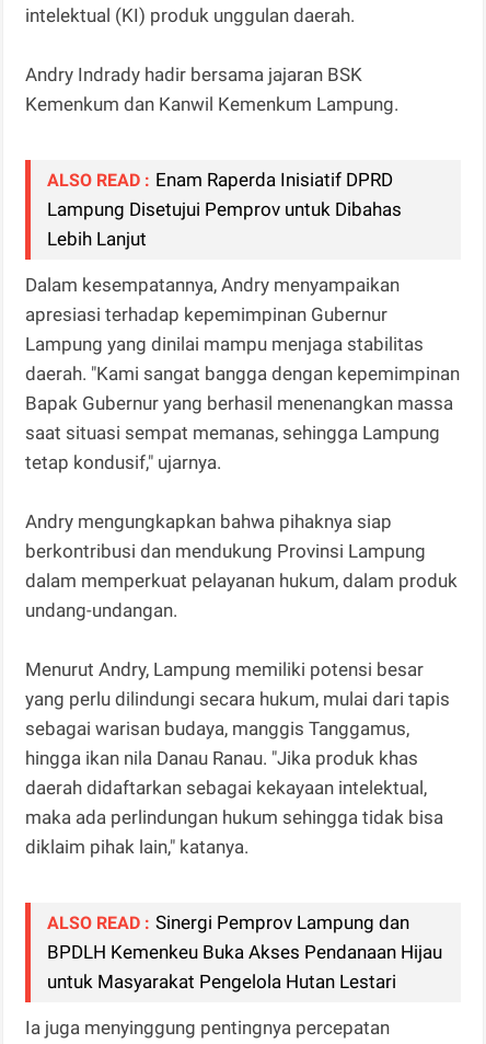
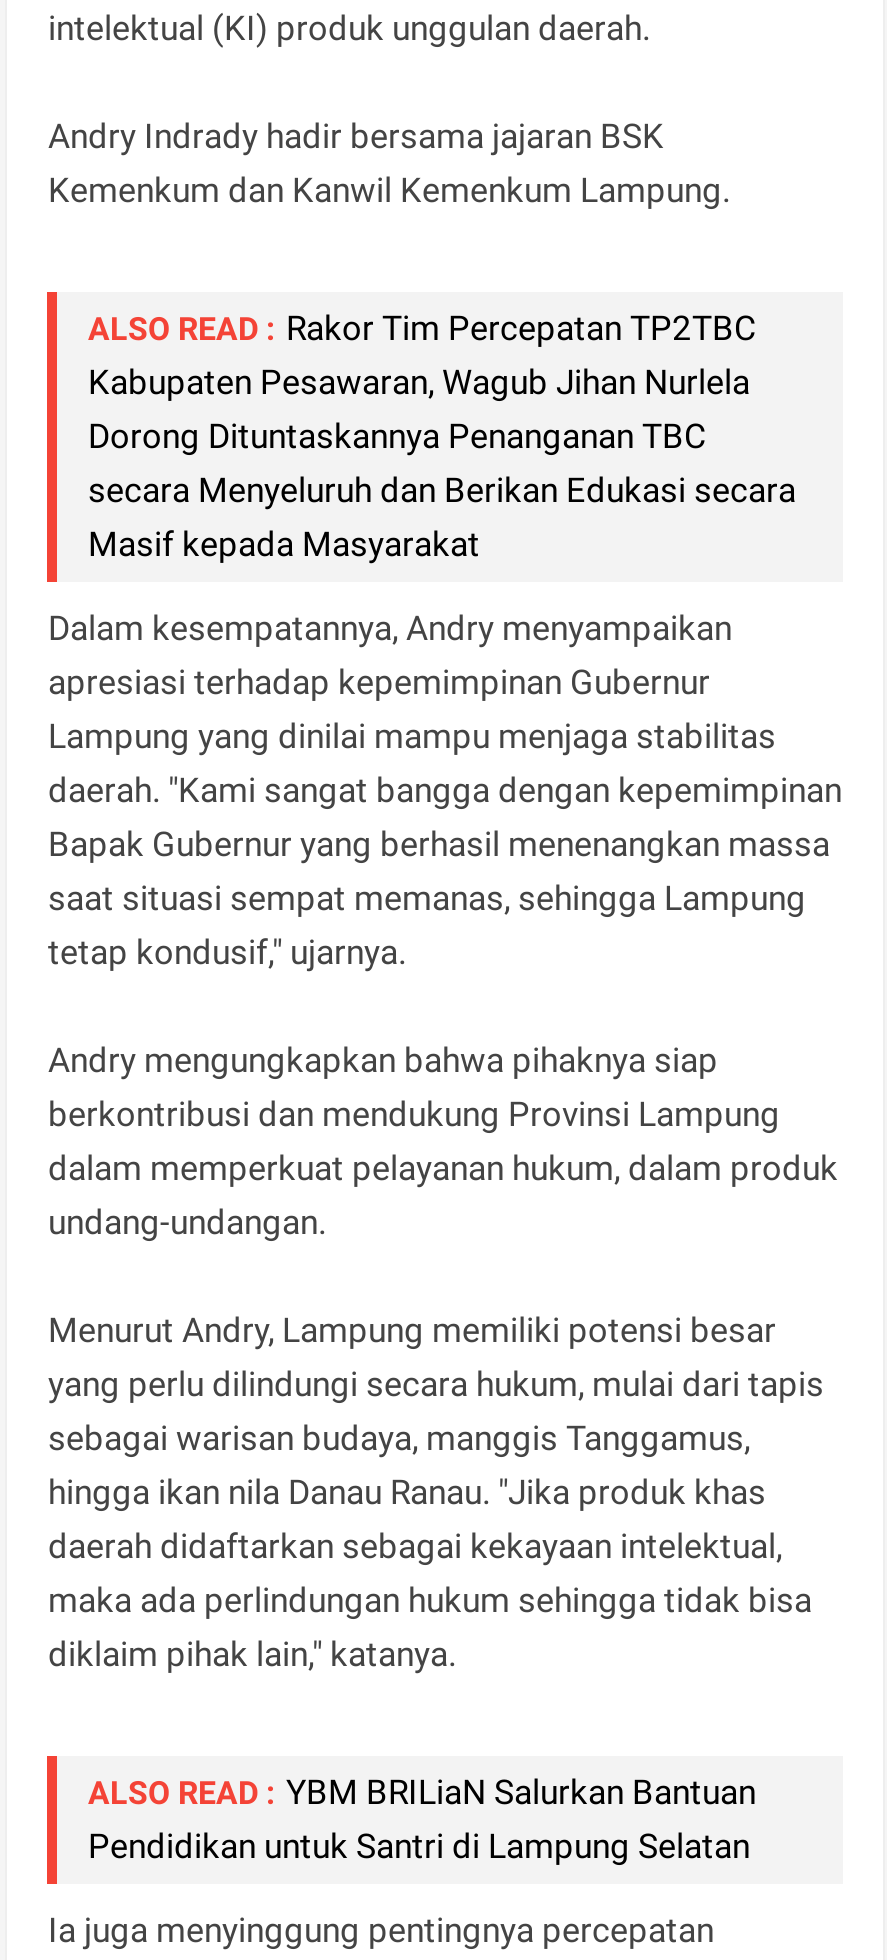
- ALSO READ : Enam Raperda Inisiatif DPRD
- Lampung Disetujui Pemprov untuk Dibahas
- Lebih Lanjut
+ ALSO READ : Rakor Tim Percepatan TP2TBC
+ Kabupaten Pesawaran, Wagub Jihan Nurlela
+ Dorong Dituntaskannya Penanganan TBC
+ secara Menyeluruh dan Berikan Edukasi secara
+ Masif kepada Masyarakat

moved down: Dalam kesempatannya, Andry menyampaikan | apresiasi terhadap kepemimpinan Gubernur | Lampung yang dinilai mampu menjaga stabilitas | ... | maka ada perlindungan hukum sehingga tidak bisa | diklaim pihak lain," katanya.

- ALSO READ : Sinergi Pemprov Lampung dan
- BPDLH Kemenkeu Buka Akses Pendanaan Hijau
- untuk Masyarakat Pengelola Hutan Lestari
+ ALSO READ : YBM BRILiaN Salurkan Bantuan
+ Pendidikan untuk Santri di Lampung Selatan
